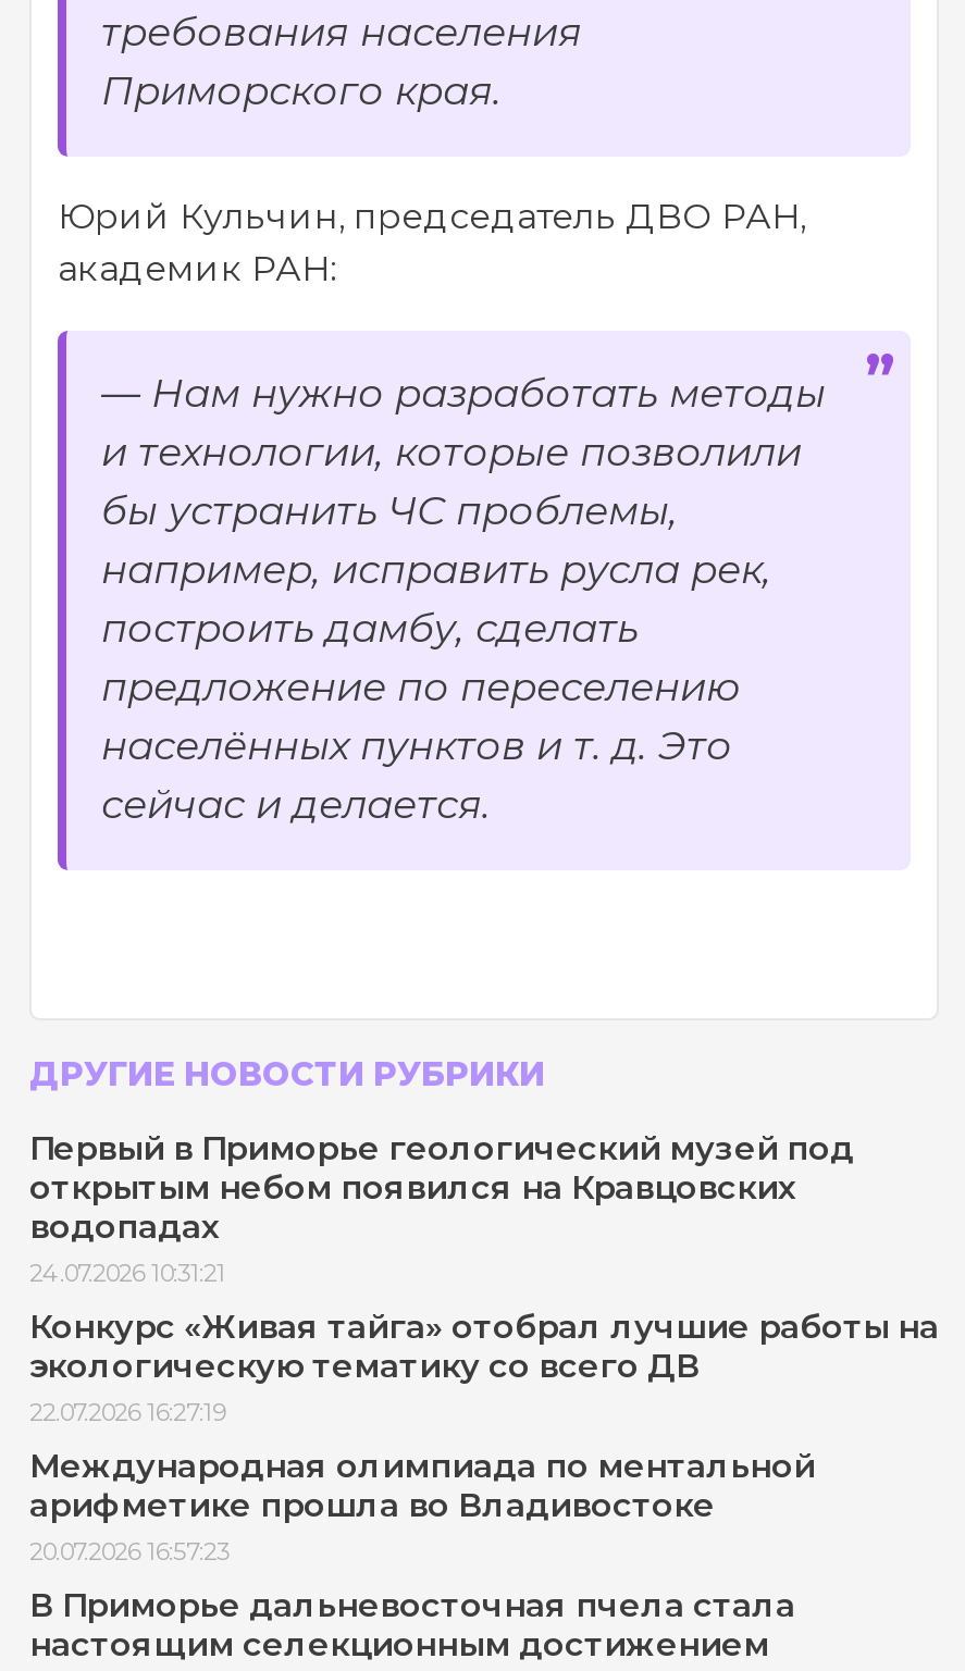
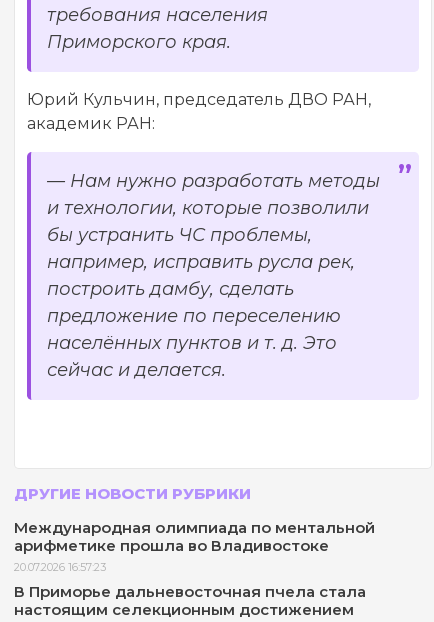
- Первый в Приморье геологический музей под
- открытым небом появился на Кравцовских
- водопадах
- 24.07.2026 10:31:21
- Конкурс «Живая тайга» отобрал лучшие работы на
- экологическую тематику со всего ДВ
- 22.07.2026 16:27:19
